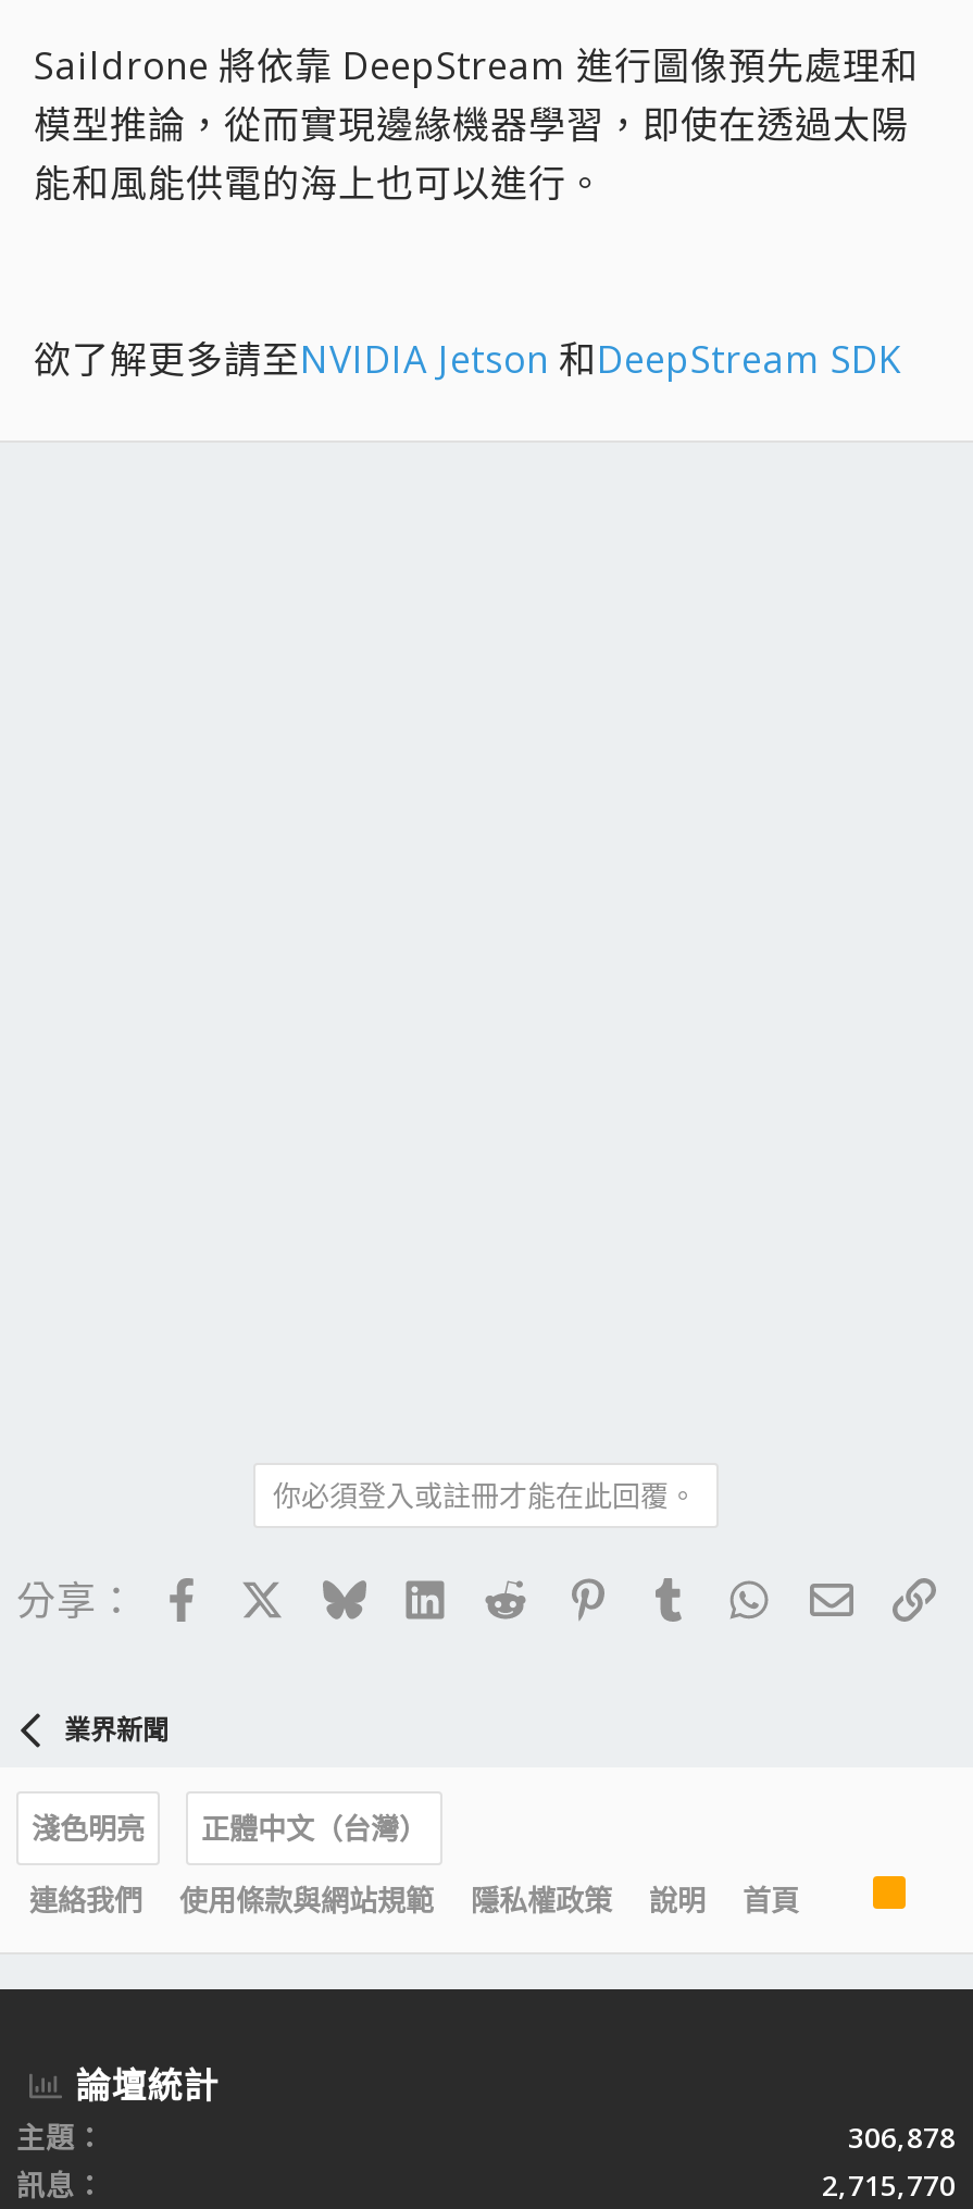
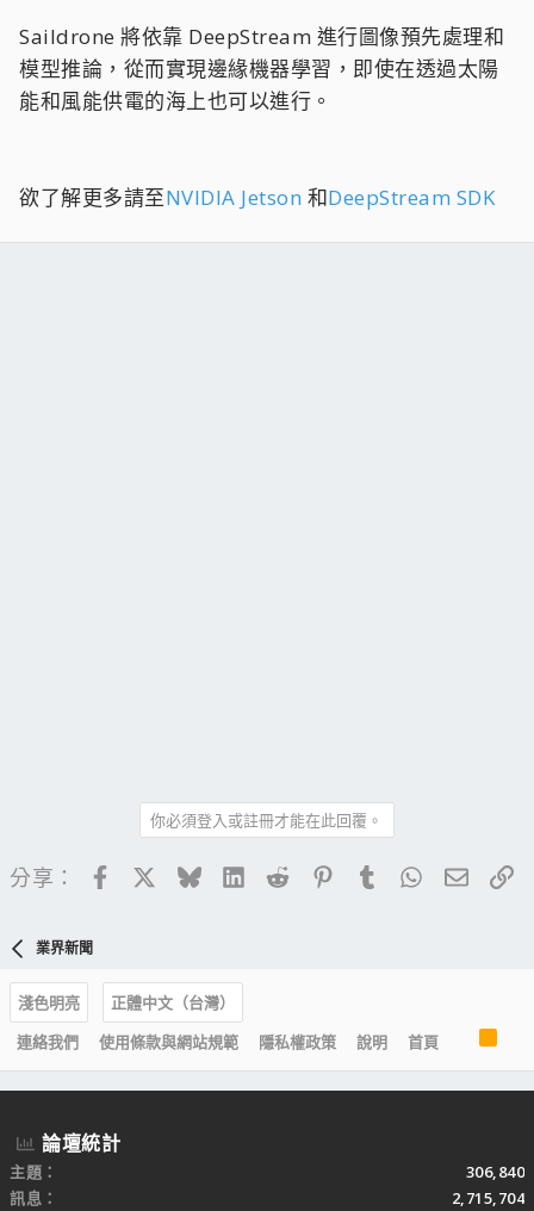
- 306,878
+ 306,840

- 2,715,770
+ 2,715,704
